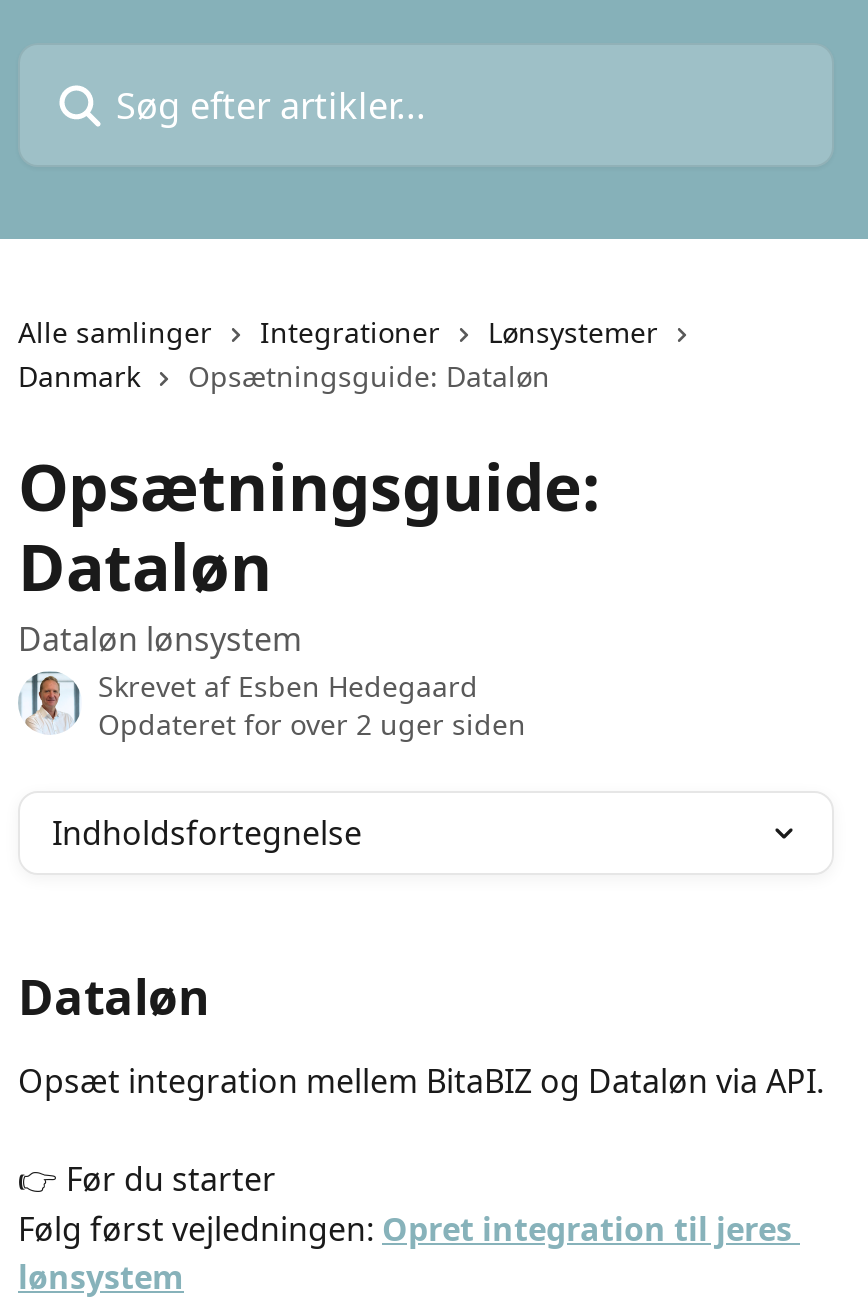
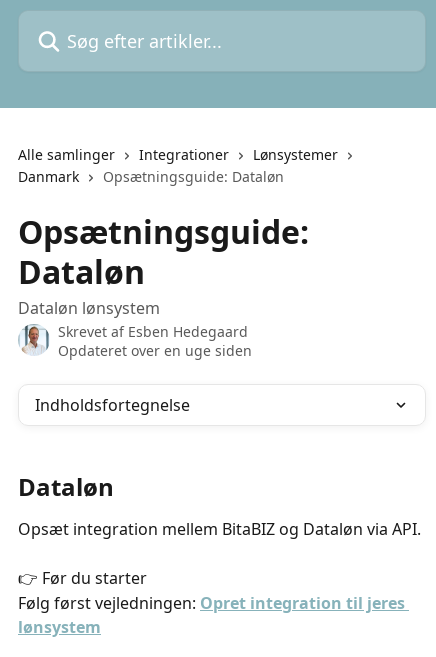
- Opdateret for over 2 uger siden
+ Opdateret over en uge siden
